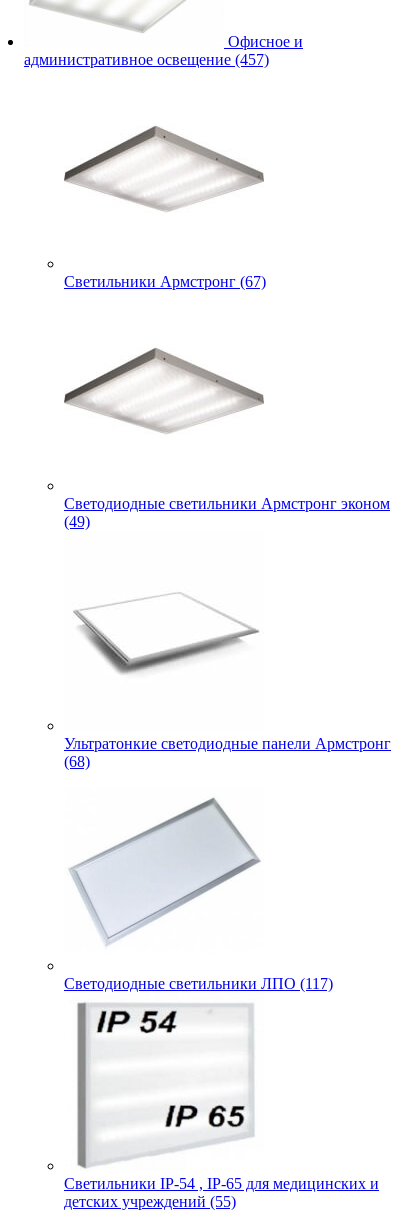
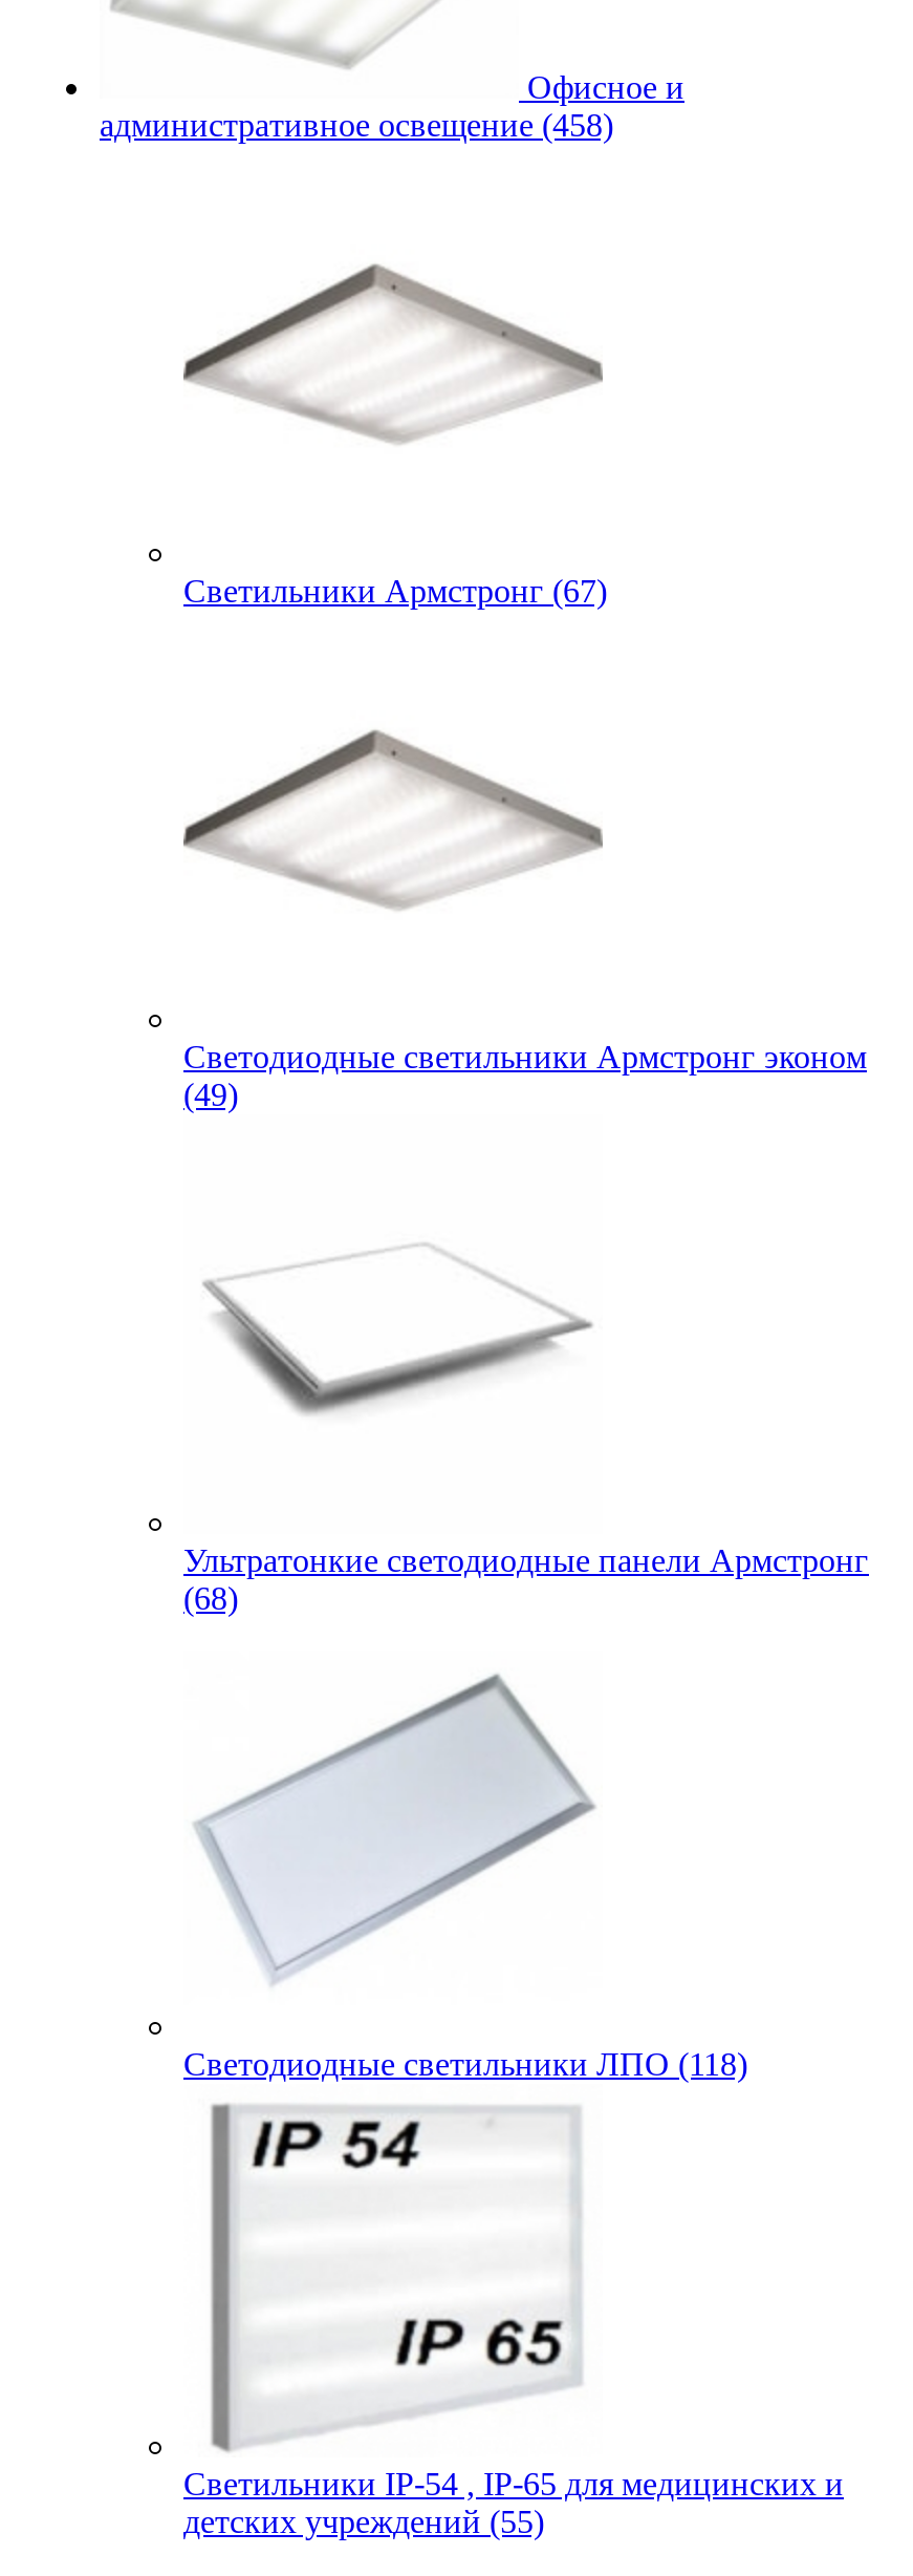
- административное освещение (457)
+ административное освещение (458)

- Светодиодные светильники ЛПО (117)
+ Светодиодные светильники ЛПО (118)
